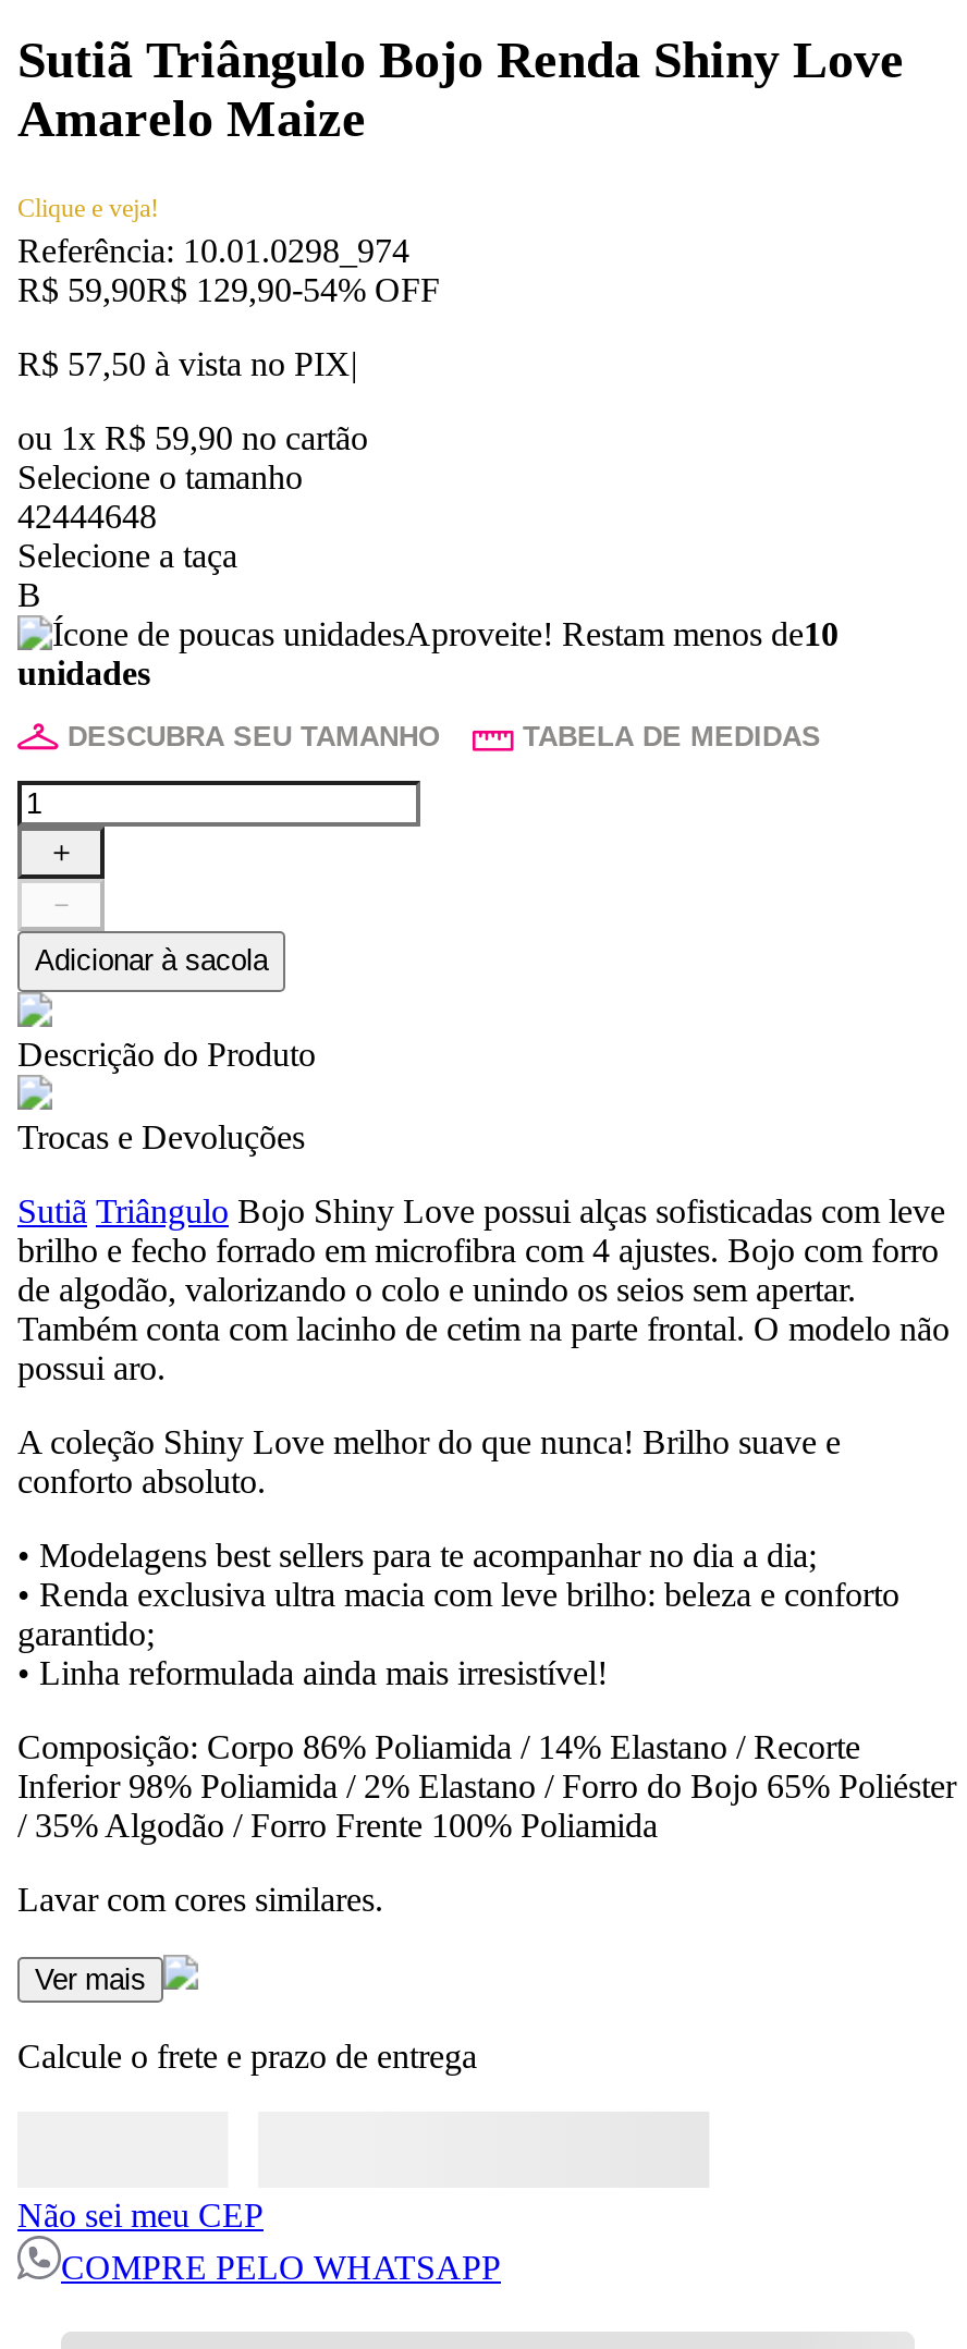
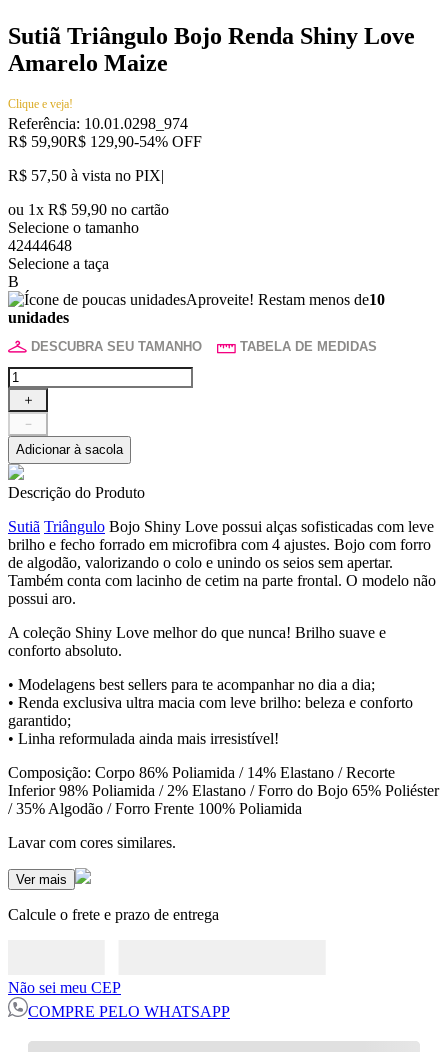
- Trocas e Devoluções
